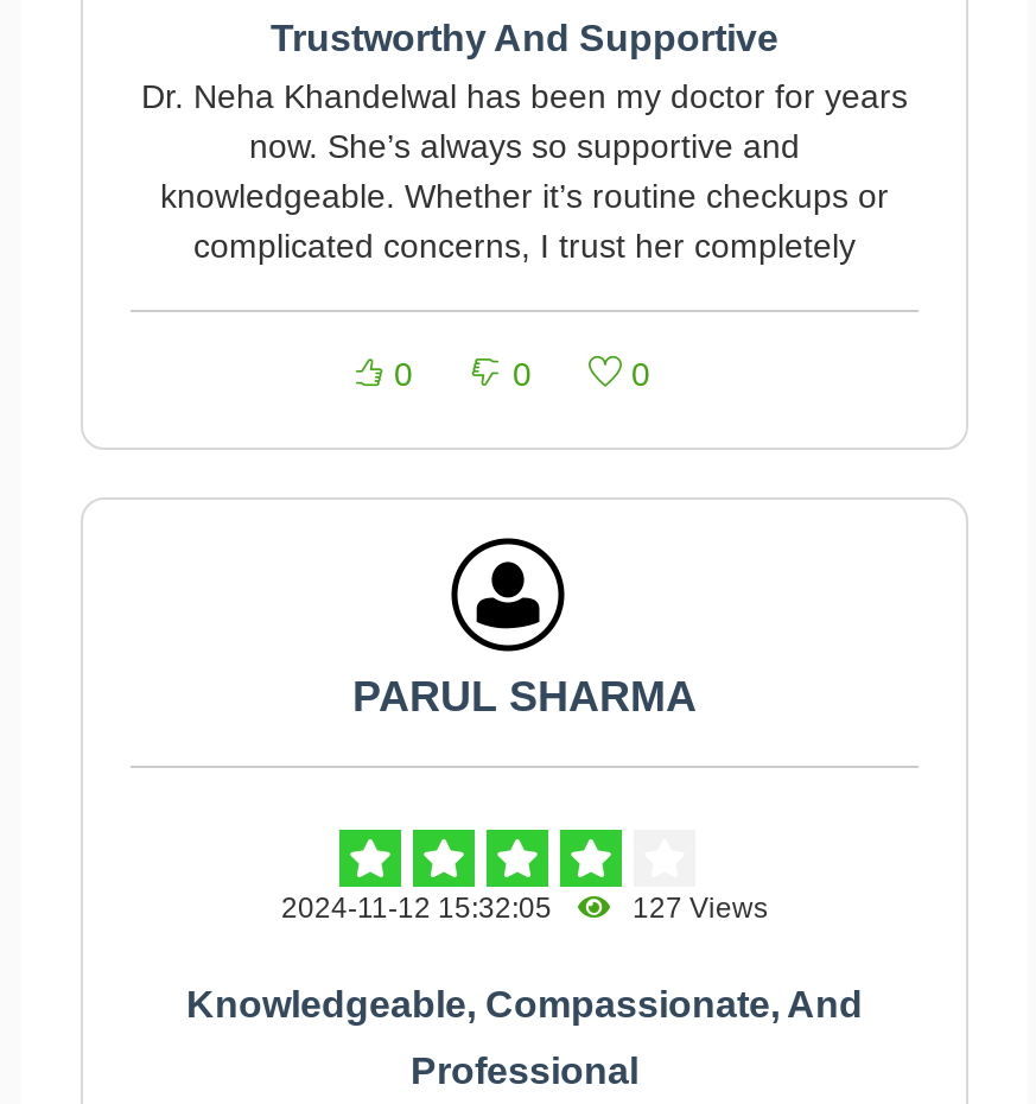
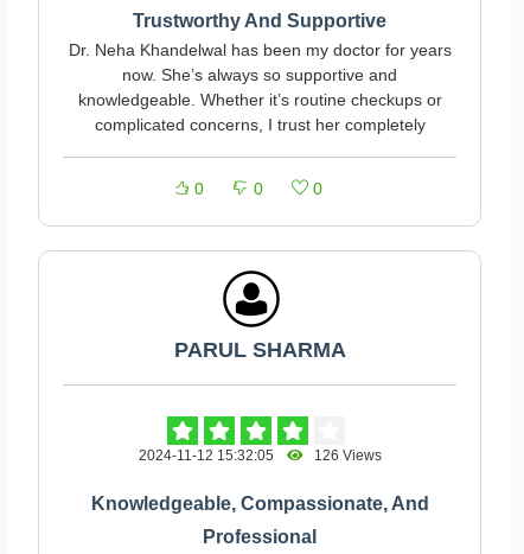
- 2024-11-12 15:32:05 127 Views
+ 2024-11-12 15:32:05 126 Views
